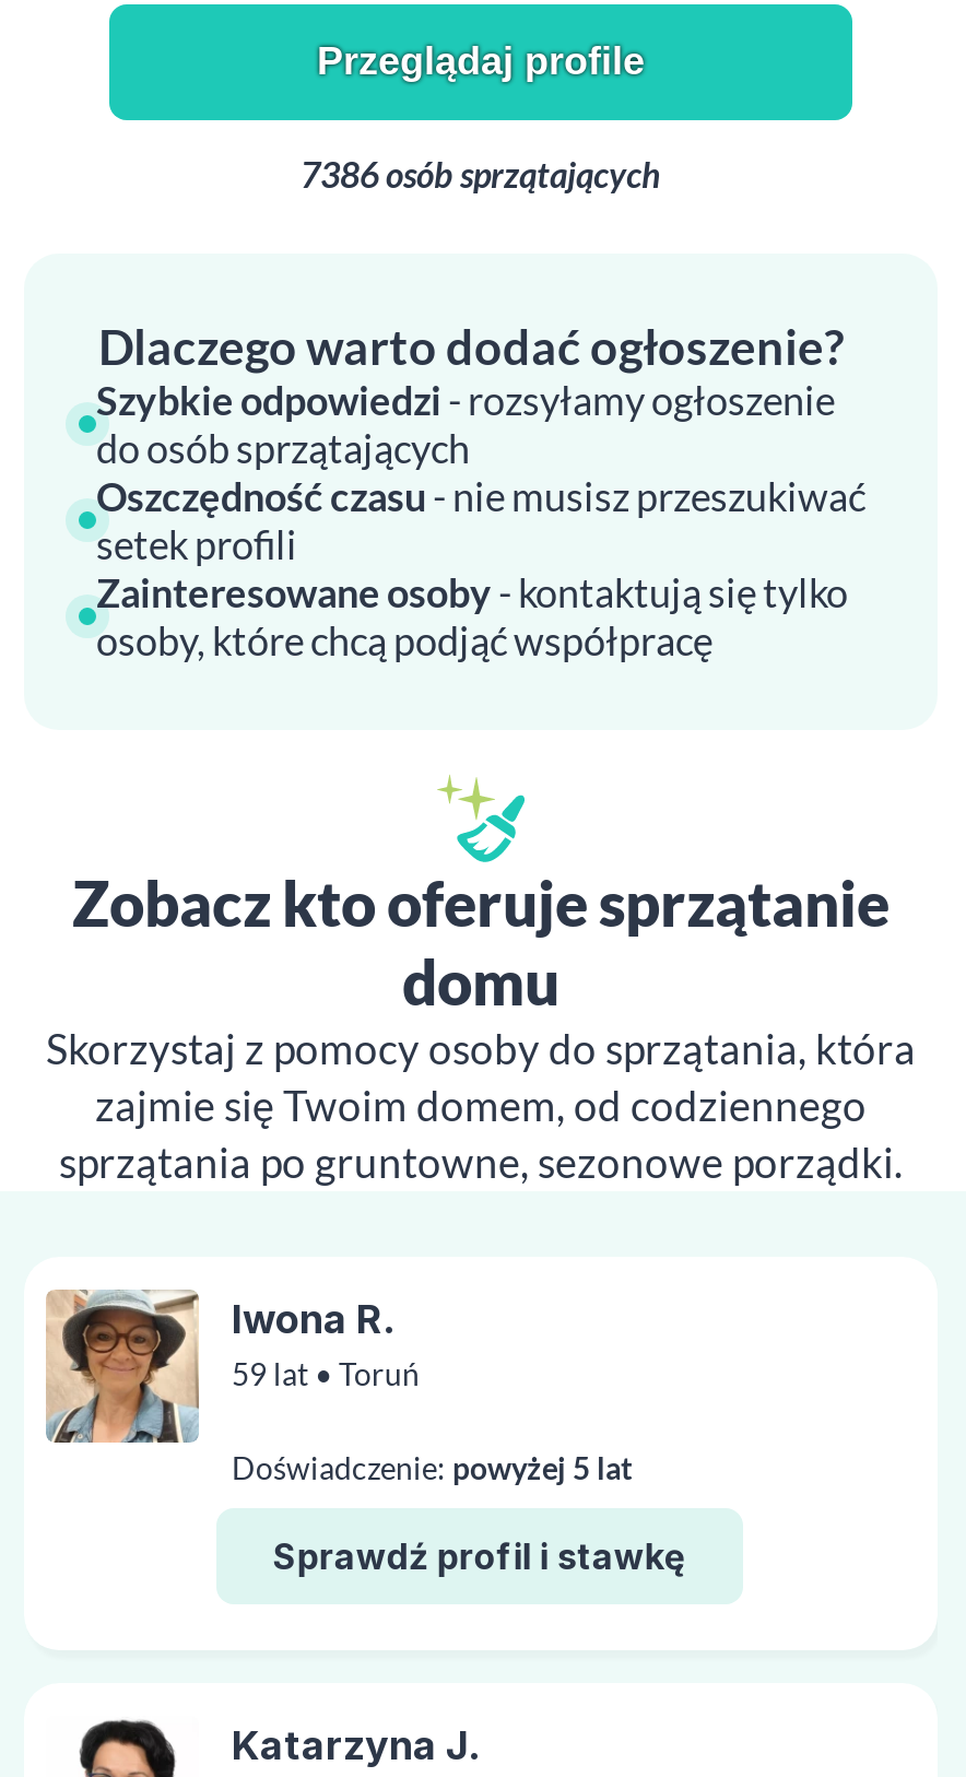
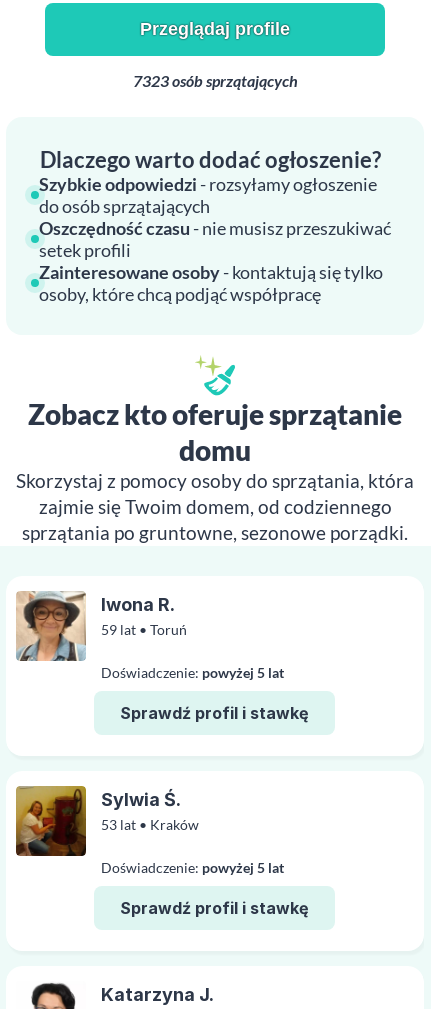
- 7386 osób sprzątających
+ 7323 osób sprzątających

+ [image]
+ 53 lat • Kraków
+ Doświadczenie: powyżej 5 lat
+ Sprawdź profil i stawkę

+ Sylwia Ś.
